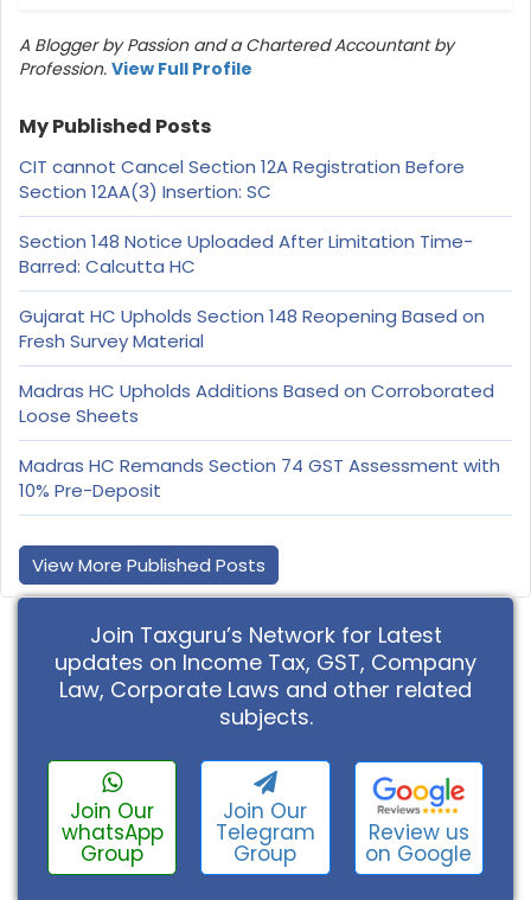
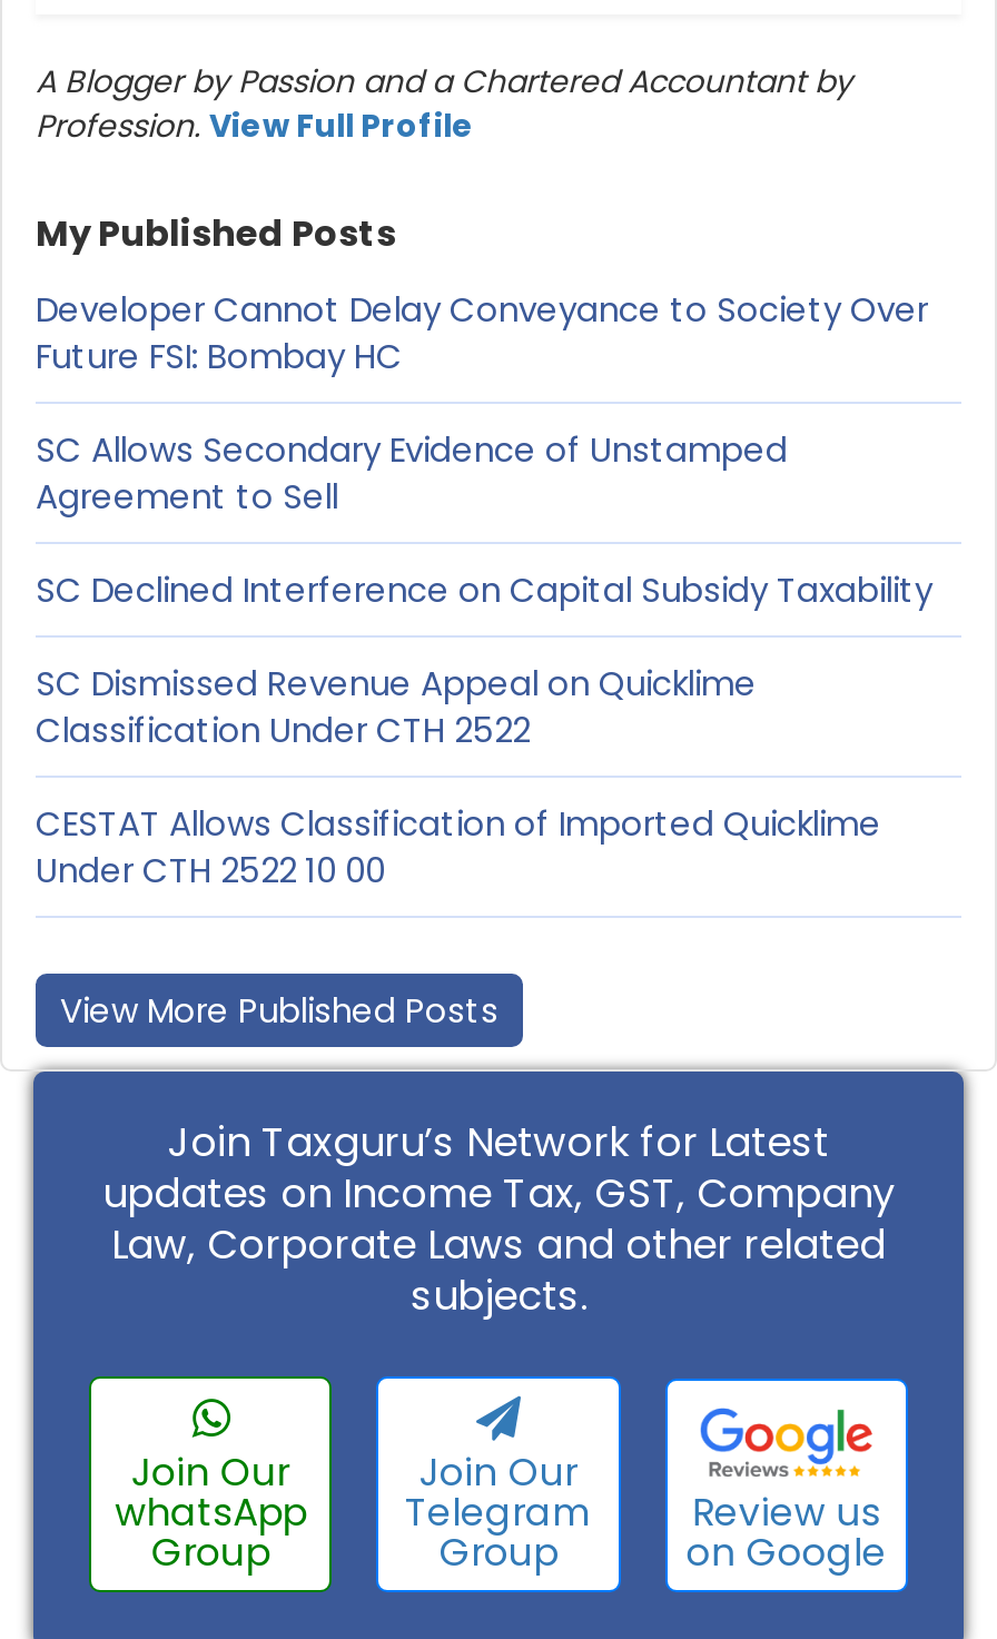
- CIT cannot Cancel Section 12A Registration Before
- Section 12AA(3) Insertion: SC
+ Developer Cannot Delay Conveyance to Society Over
+ Future FSI: Bombay HC

- Section 148 Notice Uploaded After Limitation Time-
- Barred: Calcutta HC
+ SC Allows Secondary Evidence of Unstamped
+ Agreement to Sell

- Gujarat HC Upholds Section 148 Reopening Based on
- Fresh Survey Material
+ SC Declined Interference on Capital Subsidy Taxability

- Madras HC Upholds Additions Based on Corroborated
- Loose Sheets
+ SC Dismissed Revenue Appeal on Quicklime
+ Classification Under CTH 2522

- Madras HC Remands Section 74 GST Assessment with
- 10% Pre-Deposit
+ CESTAT Allows Classification of Imported Quicklime
+ Under CTH 2522 10 00
